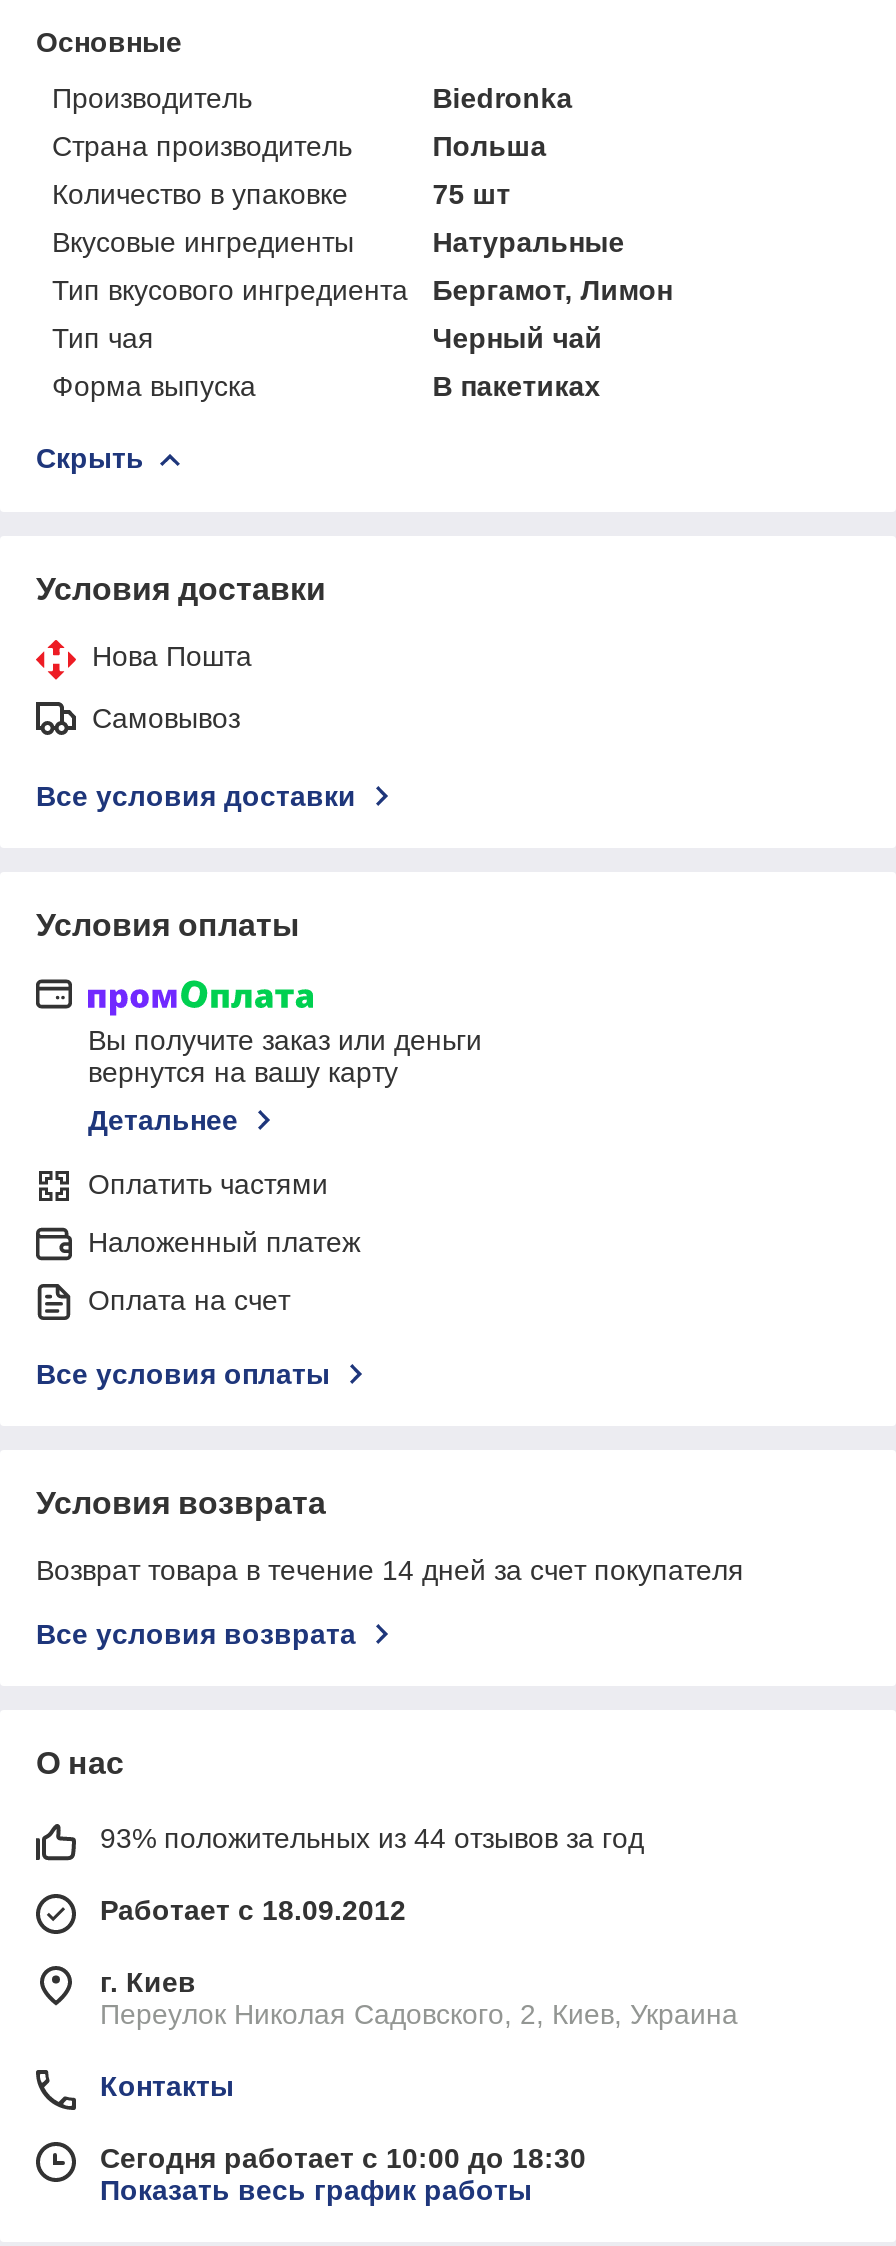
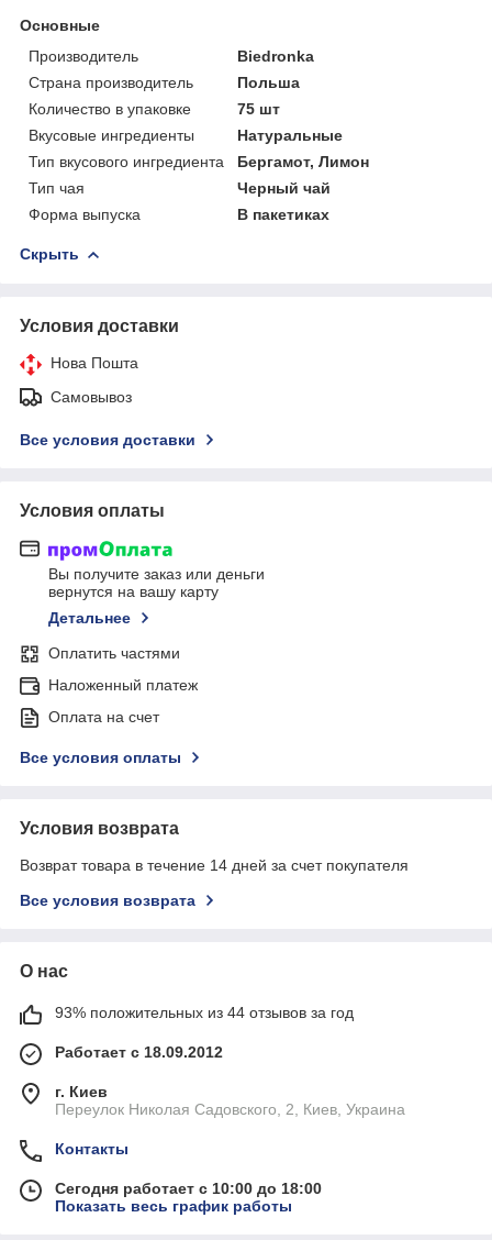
- Сегодня работает с 10:00 до 18:30
+ Сегодня работает с 10:00 до 18:00
